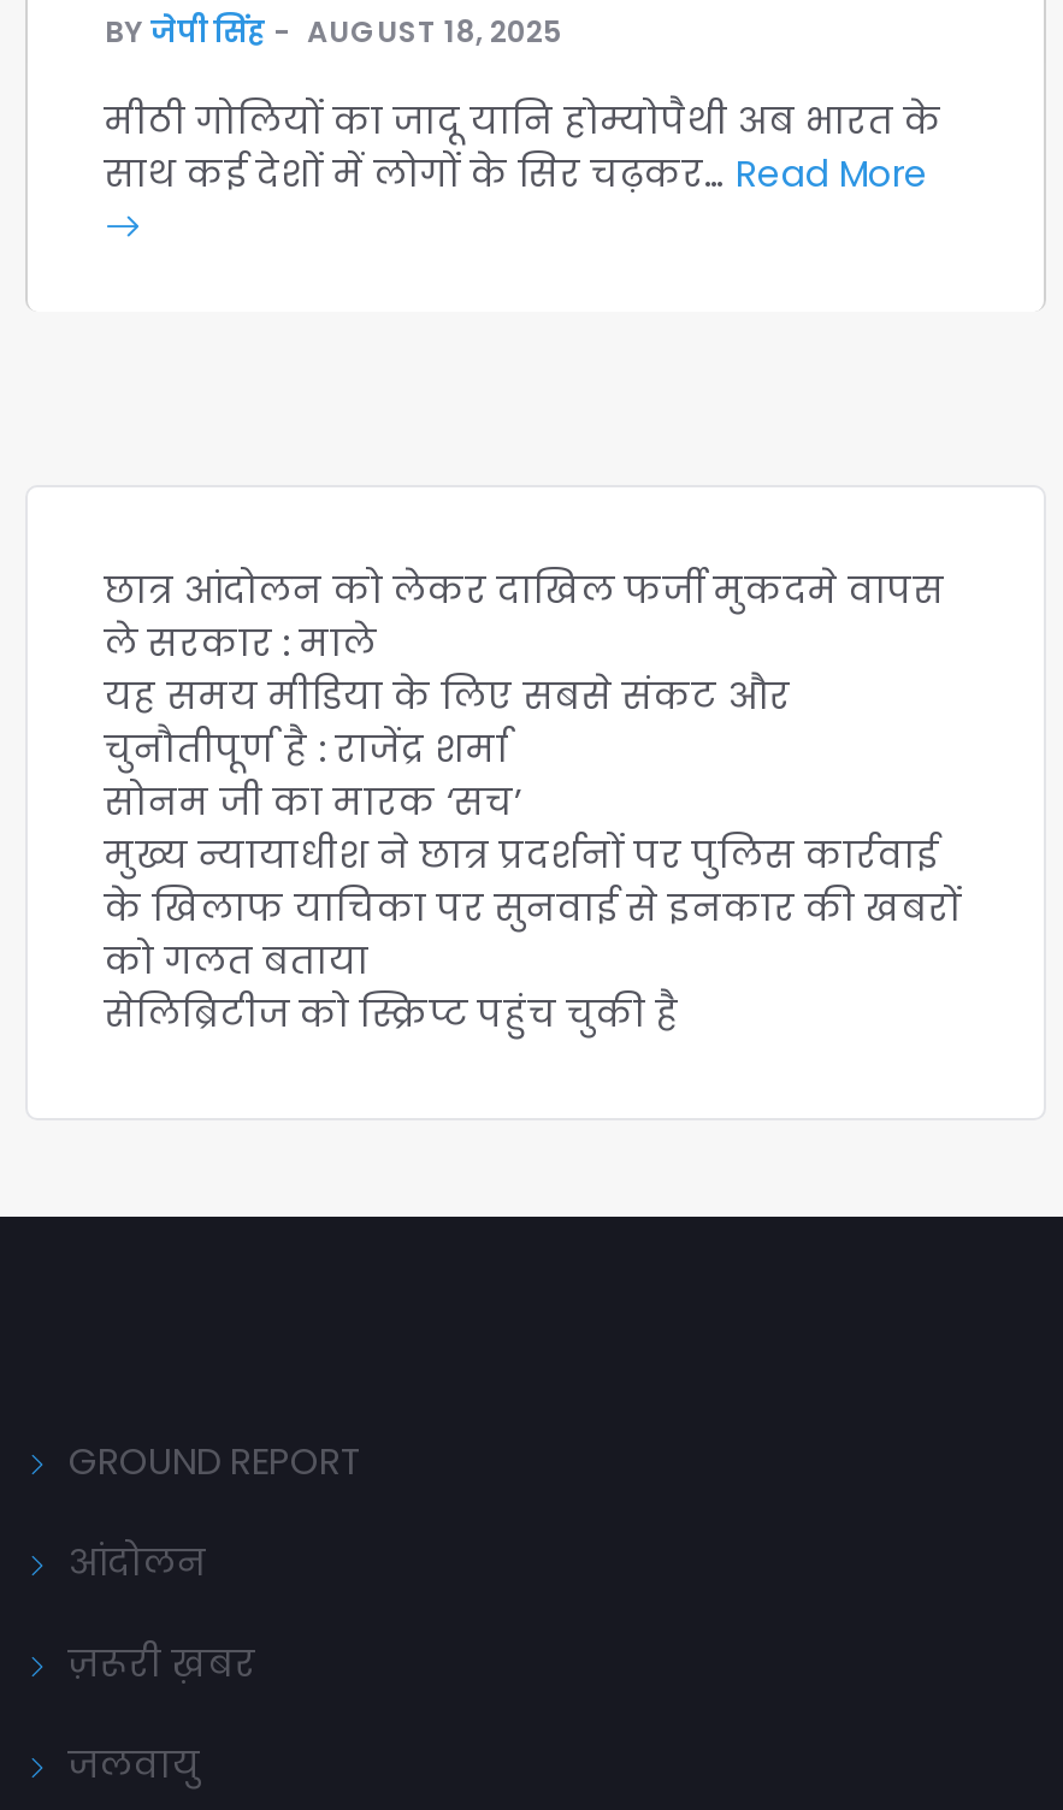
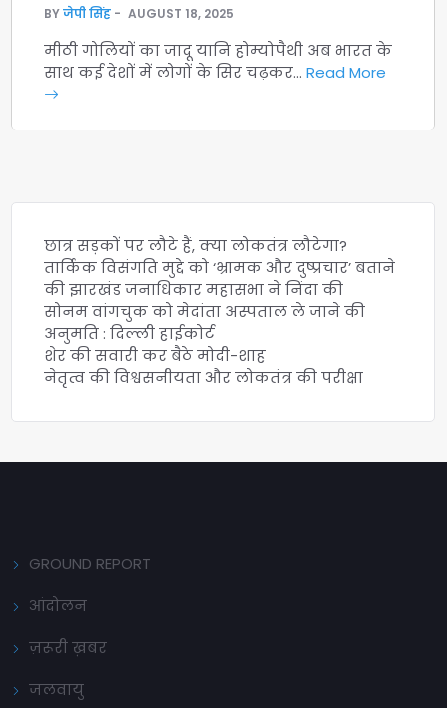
- छात्र आंदोलन को लेकर दाखिल फर्जी मुकदमे वापस
- ले सरकार : माले
- यह समय मीडिया के लिए सबसे संकट और
- चुनौतीपूर्ण है : राजेंद्र शर्मा
- सोनम जी का मारक ‘सच’
- मुख्य न्यायाधीश ने छात्र प्रदर्शनों पर पुलिस कार्रवाई
- के खिलाफ याचिका पर सुनवाई से इनकार की खबरों
- को गलत बताया
- सेलिब्रिटीज को स्क्रिप्ट पहुंच चुकी है
+ छात्र सड़कों पर लौटे हैं, क्या लोकतंत्र लौटेगा?
+ तार्किक विसंगति मुद्दे को ‘भ्रामक और दुष्प्रचार’ बताने
+ की झारखंड जनाधिकार महासभा ने निंदा की
+ सोनम वांगचुक को मेदांता अस्पताल ले जाने की
+ अनुमति : दिल्ली हाईकोर्ट
+ शेर की सवारी कर बैठे मोदी-शाह
+ नेतृत्व की विश्वसनीयता और लोकतंत्र की परीक्षा
